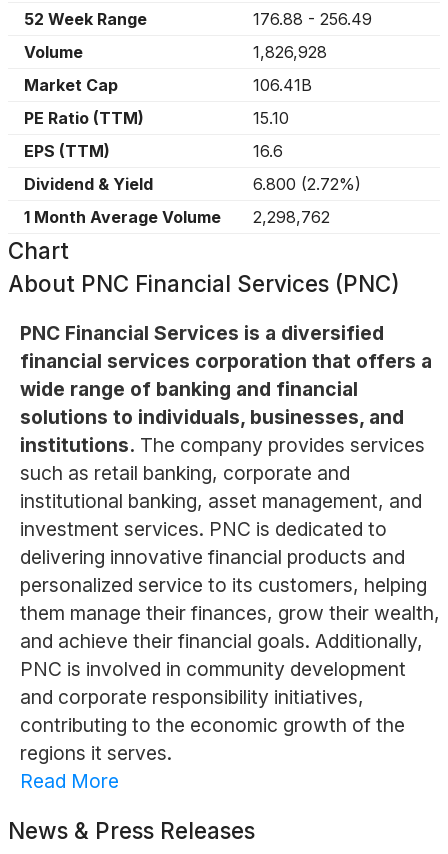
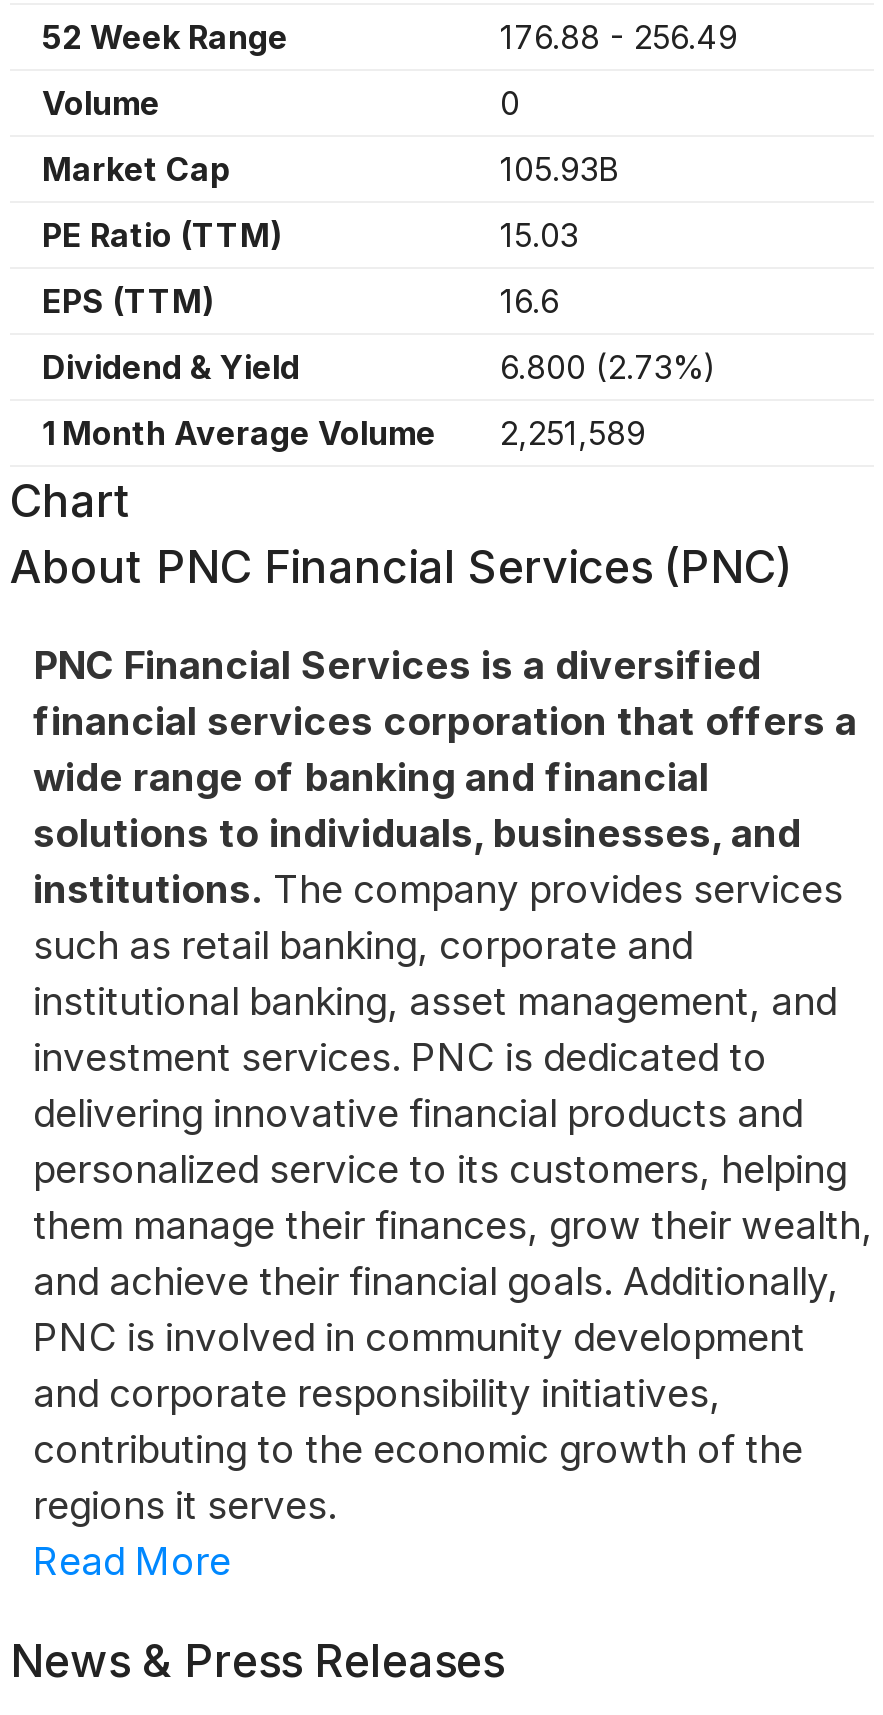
- 1,826,928
+ 0

- 106.41B
+ 105.93B

- 15.10
+ 15.03

- 6.800 (2.72%)
+ 6.800 (2.73%)

- 1 Month Average Volume 2,298,762
+ 1 Month Average Volume 2,251,589
